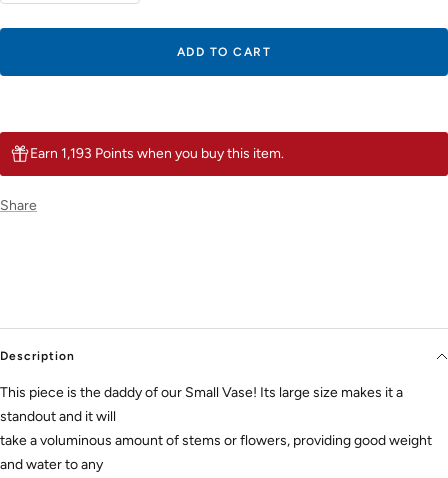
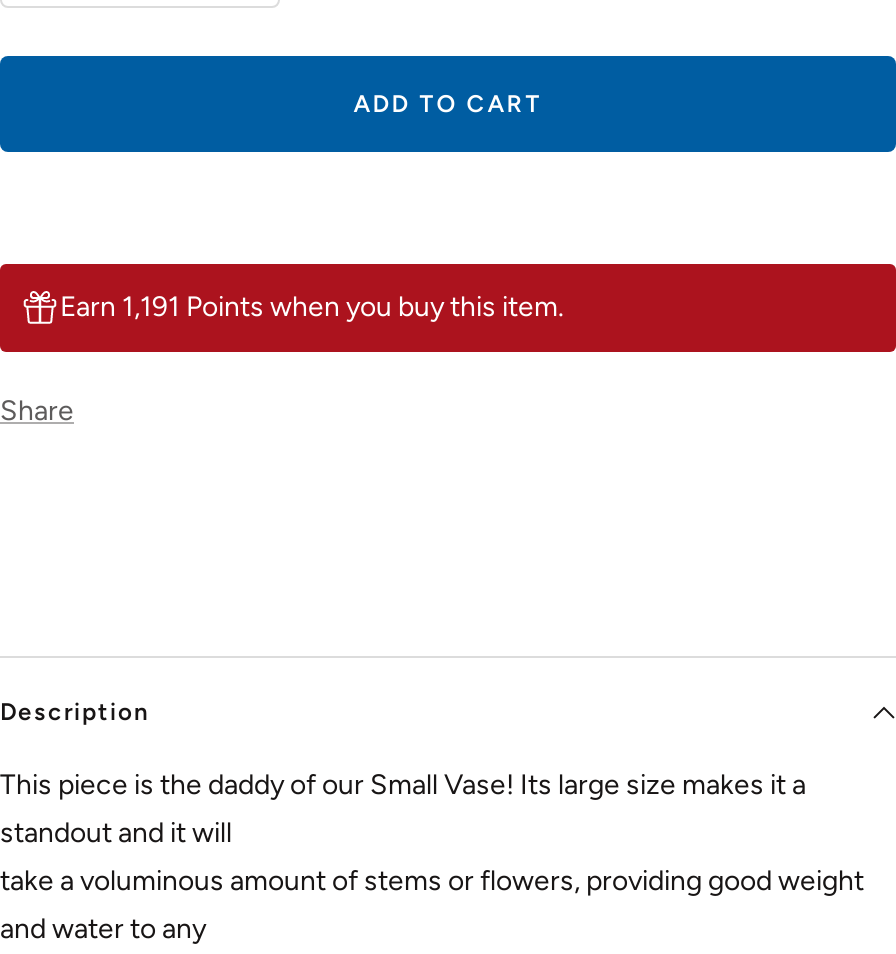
- Earn 1,193 Points when you buy this item.
+ Earn 1,191 Points when you buy this item.
